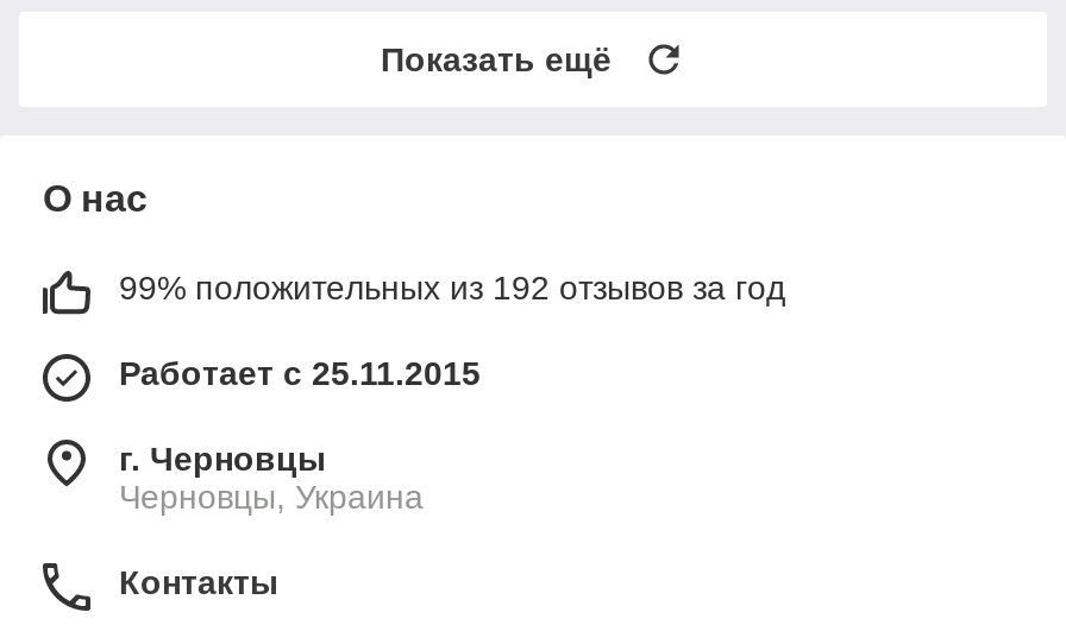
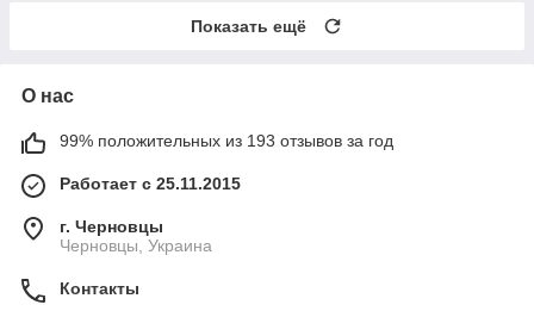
- 99% положительных из 192 отзывов за год
+ 99% положительных из 193 отзывов за год
